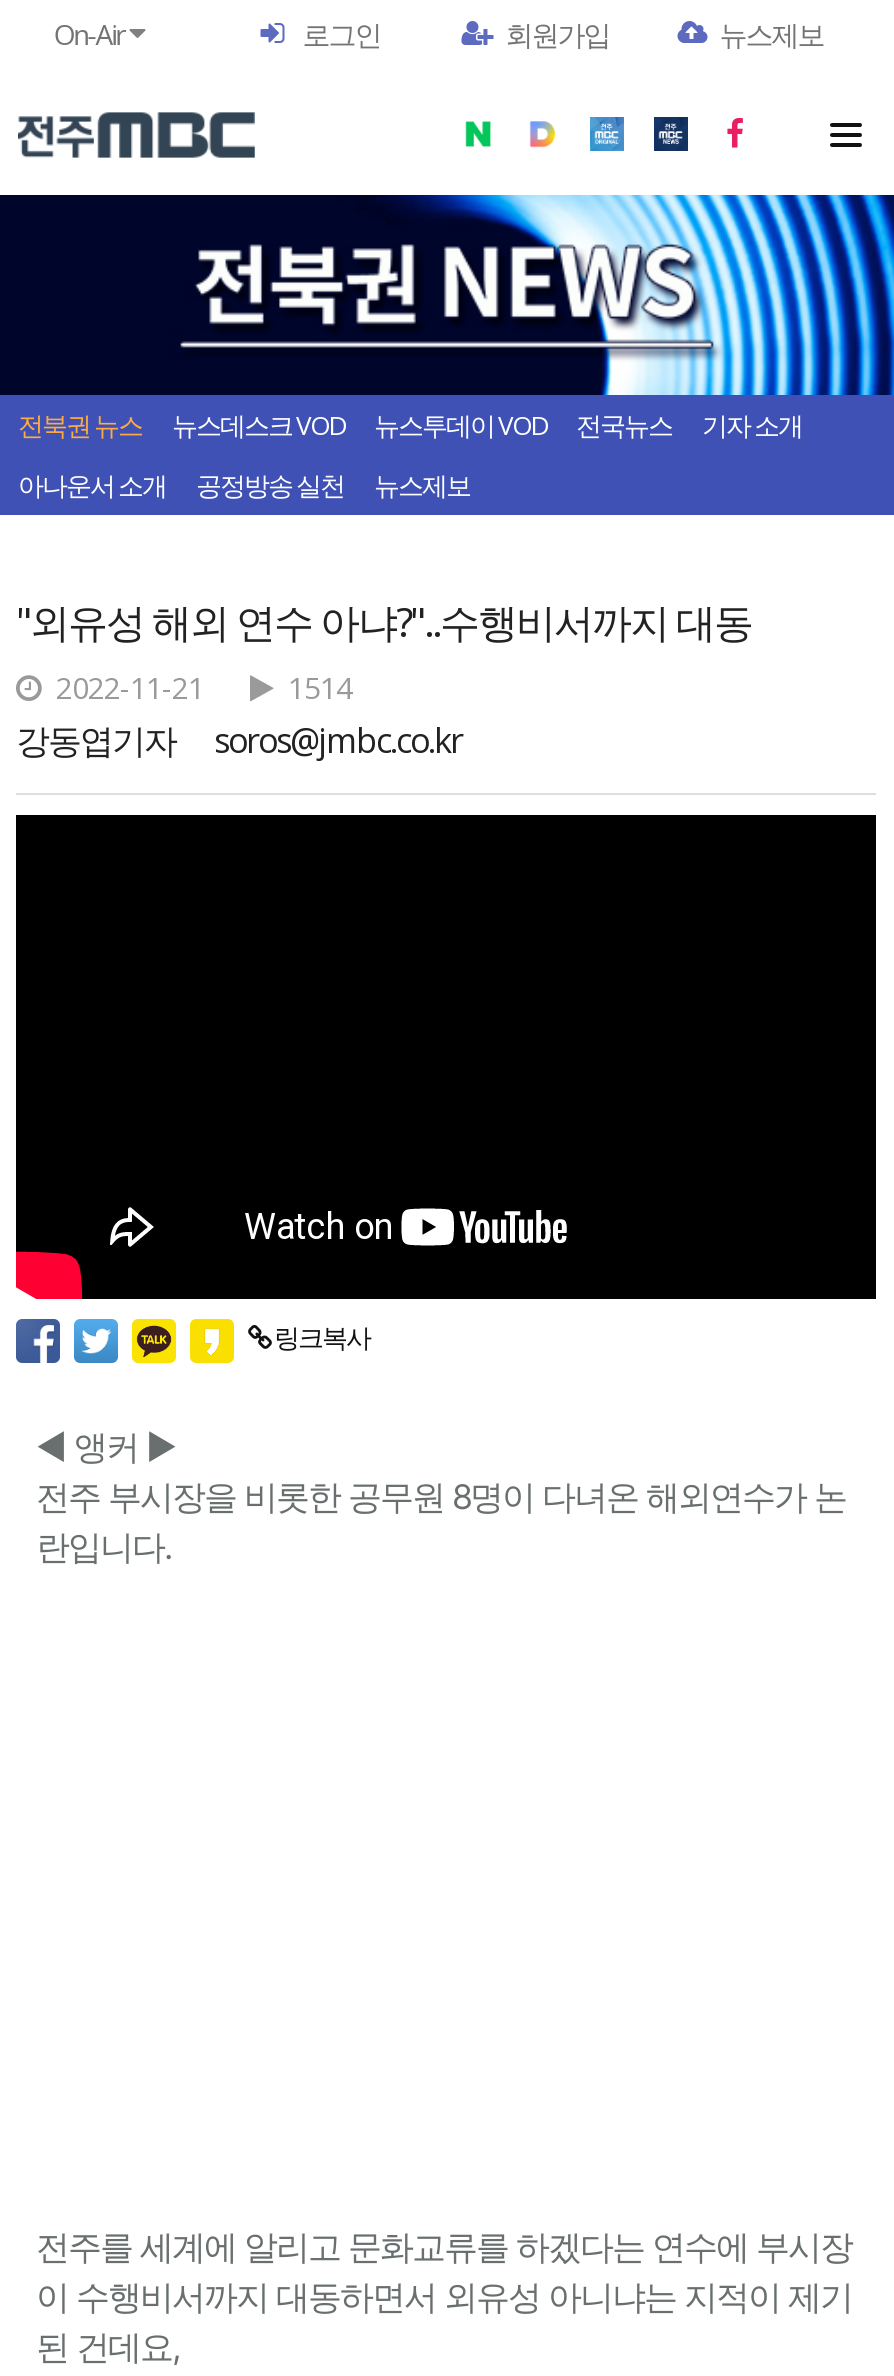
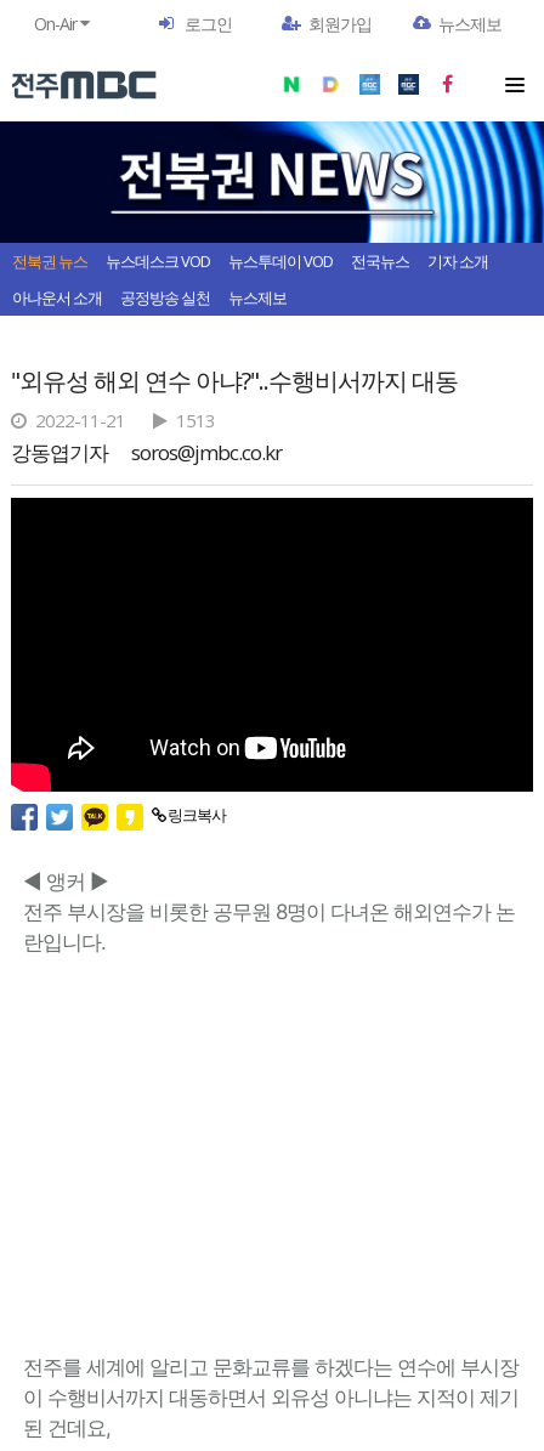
- 2022-11-21 1514
+ 2022-11-21 1513
